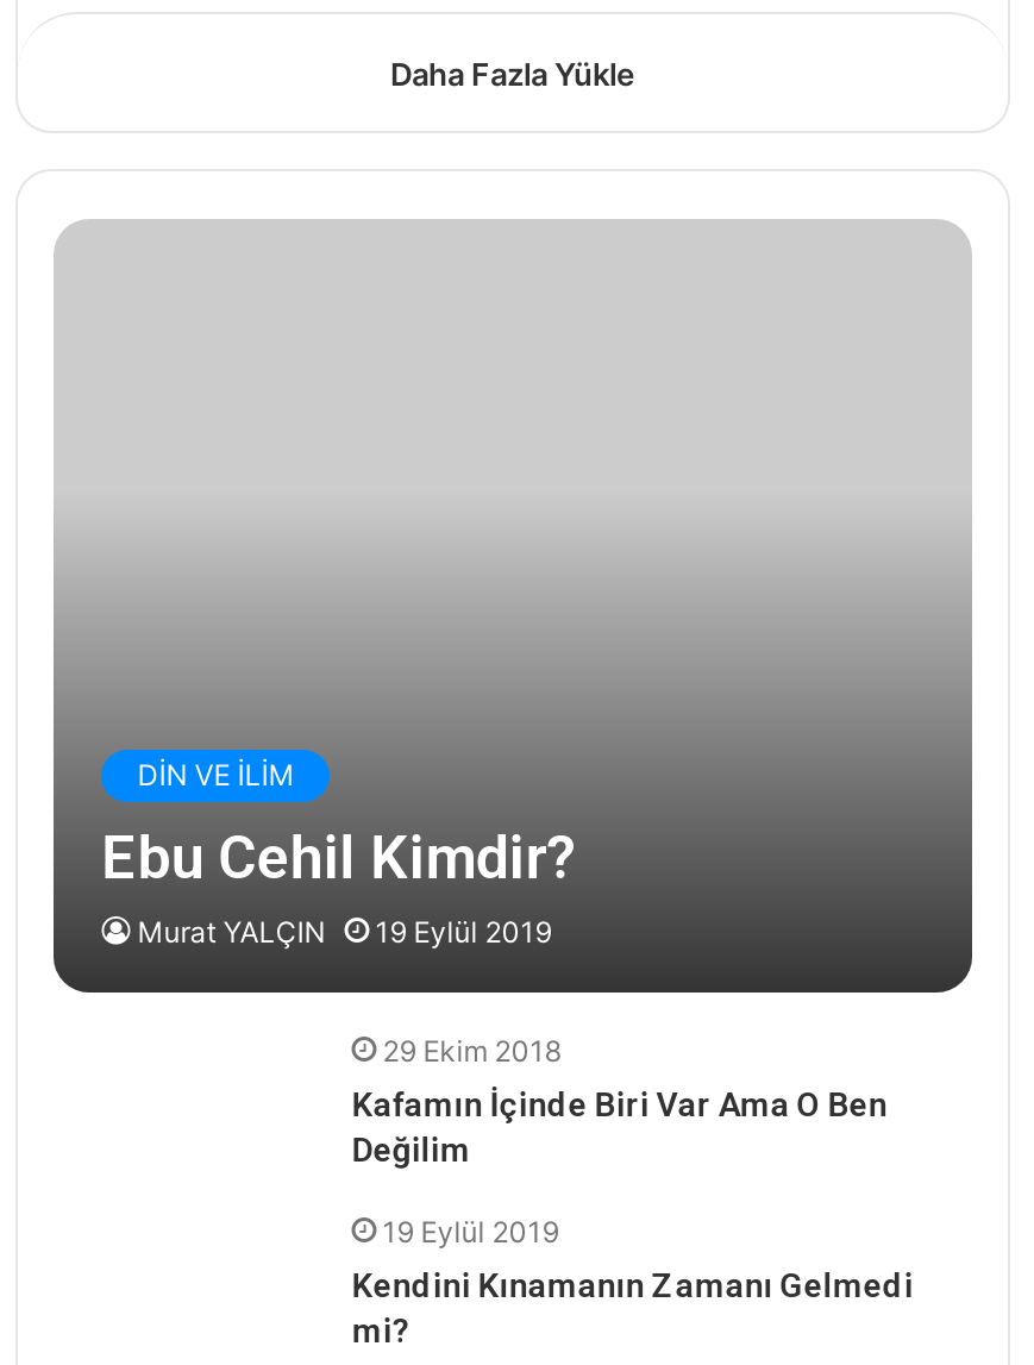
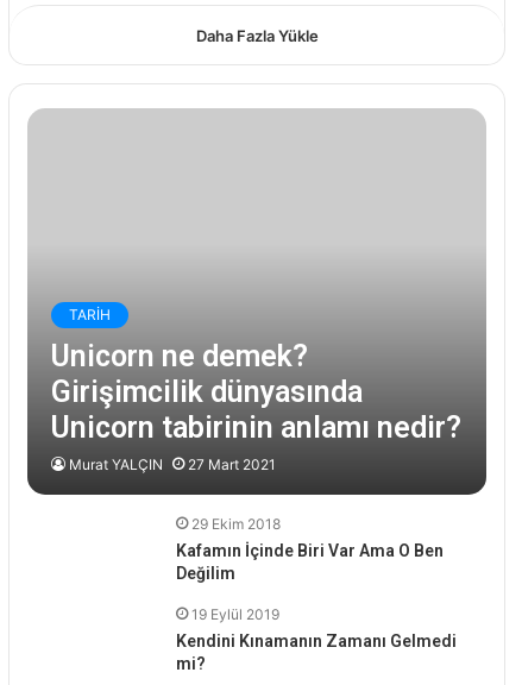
- DİN VE İLİM
- Ebu Cehil Kimdir?
+ TARİH
+ Unicorn ne demek?
+ Girişimcilik dünyasında
+ Unicorn tabirinin anlamı nedir?

- Murat YALÇIN 19 Eylül 2019
+ Murat YALÇIN 27 Mart 2021
